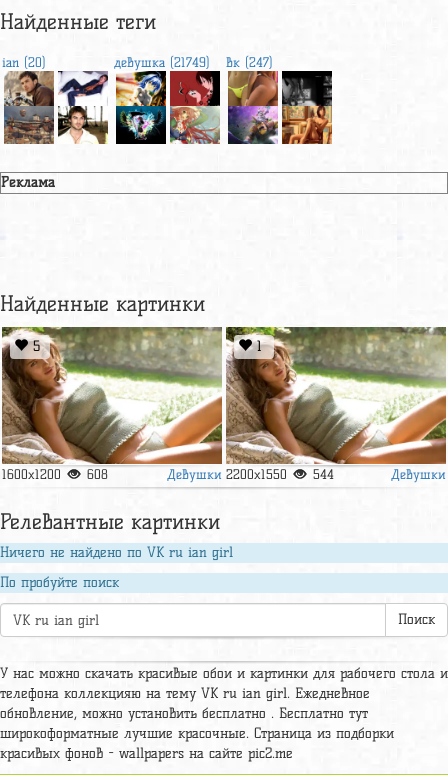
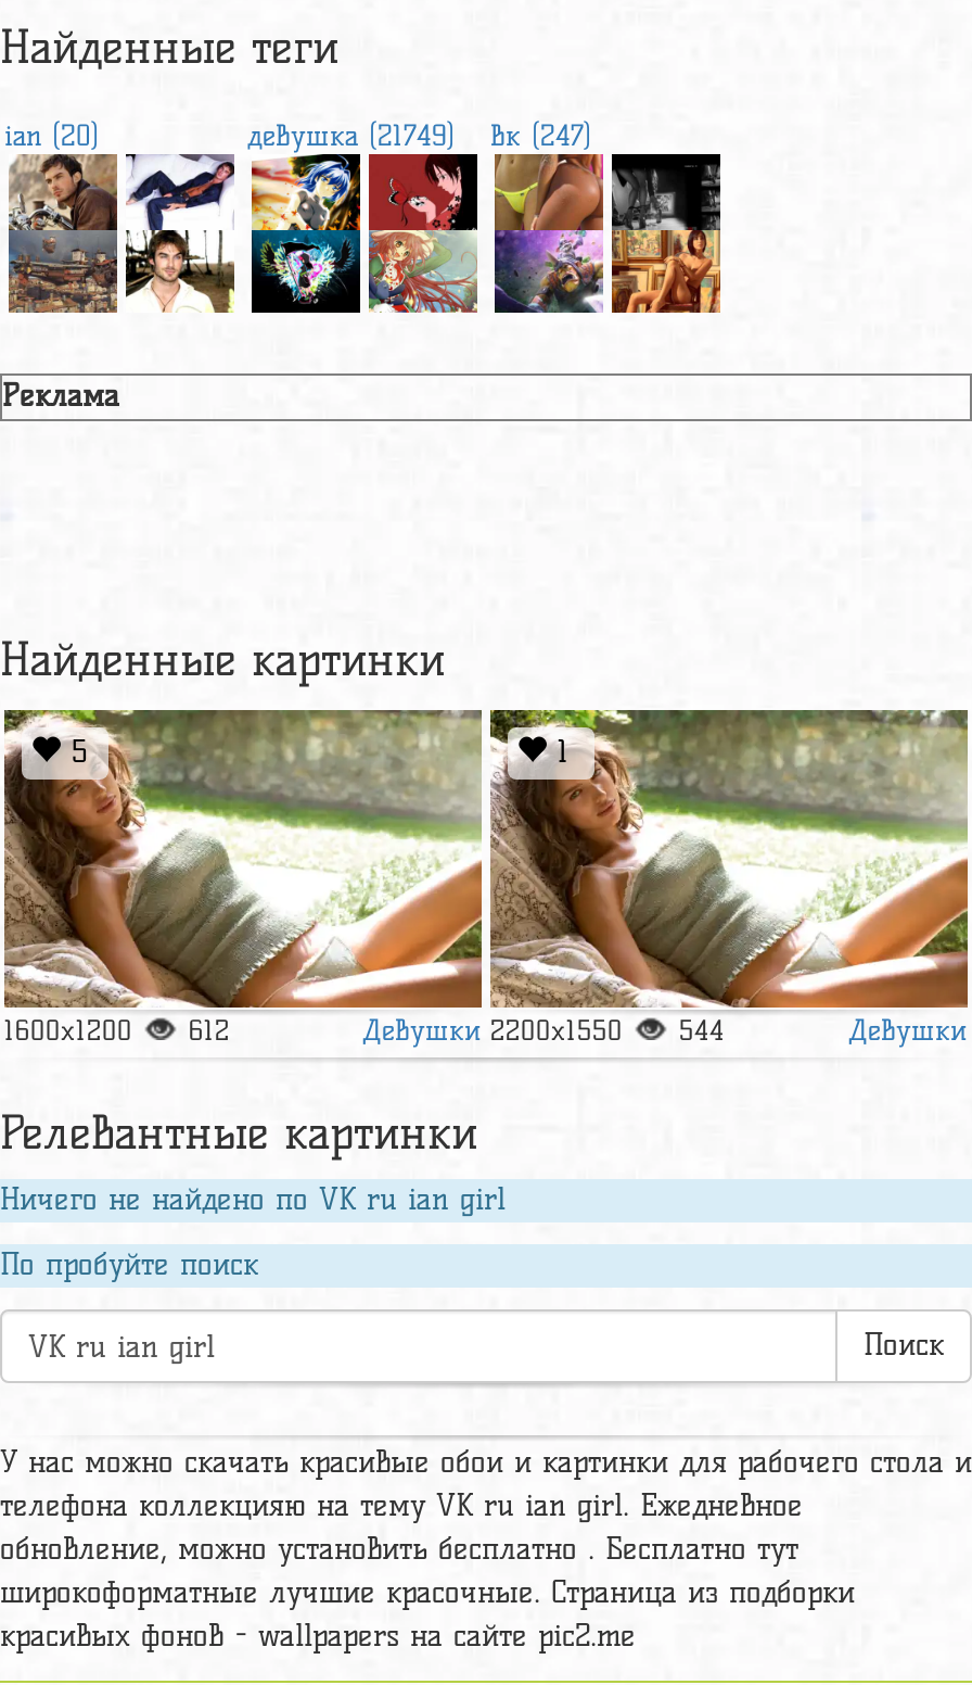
- 1600x1200 608
+ 1600x1200 612
